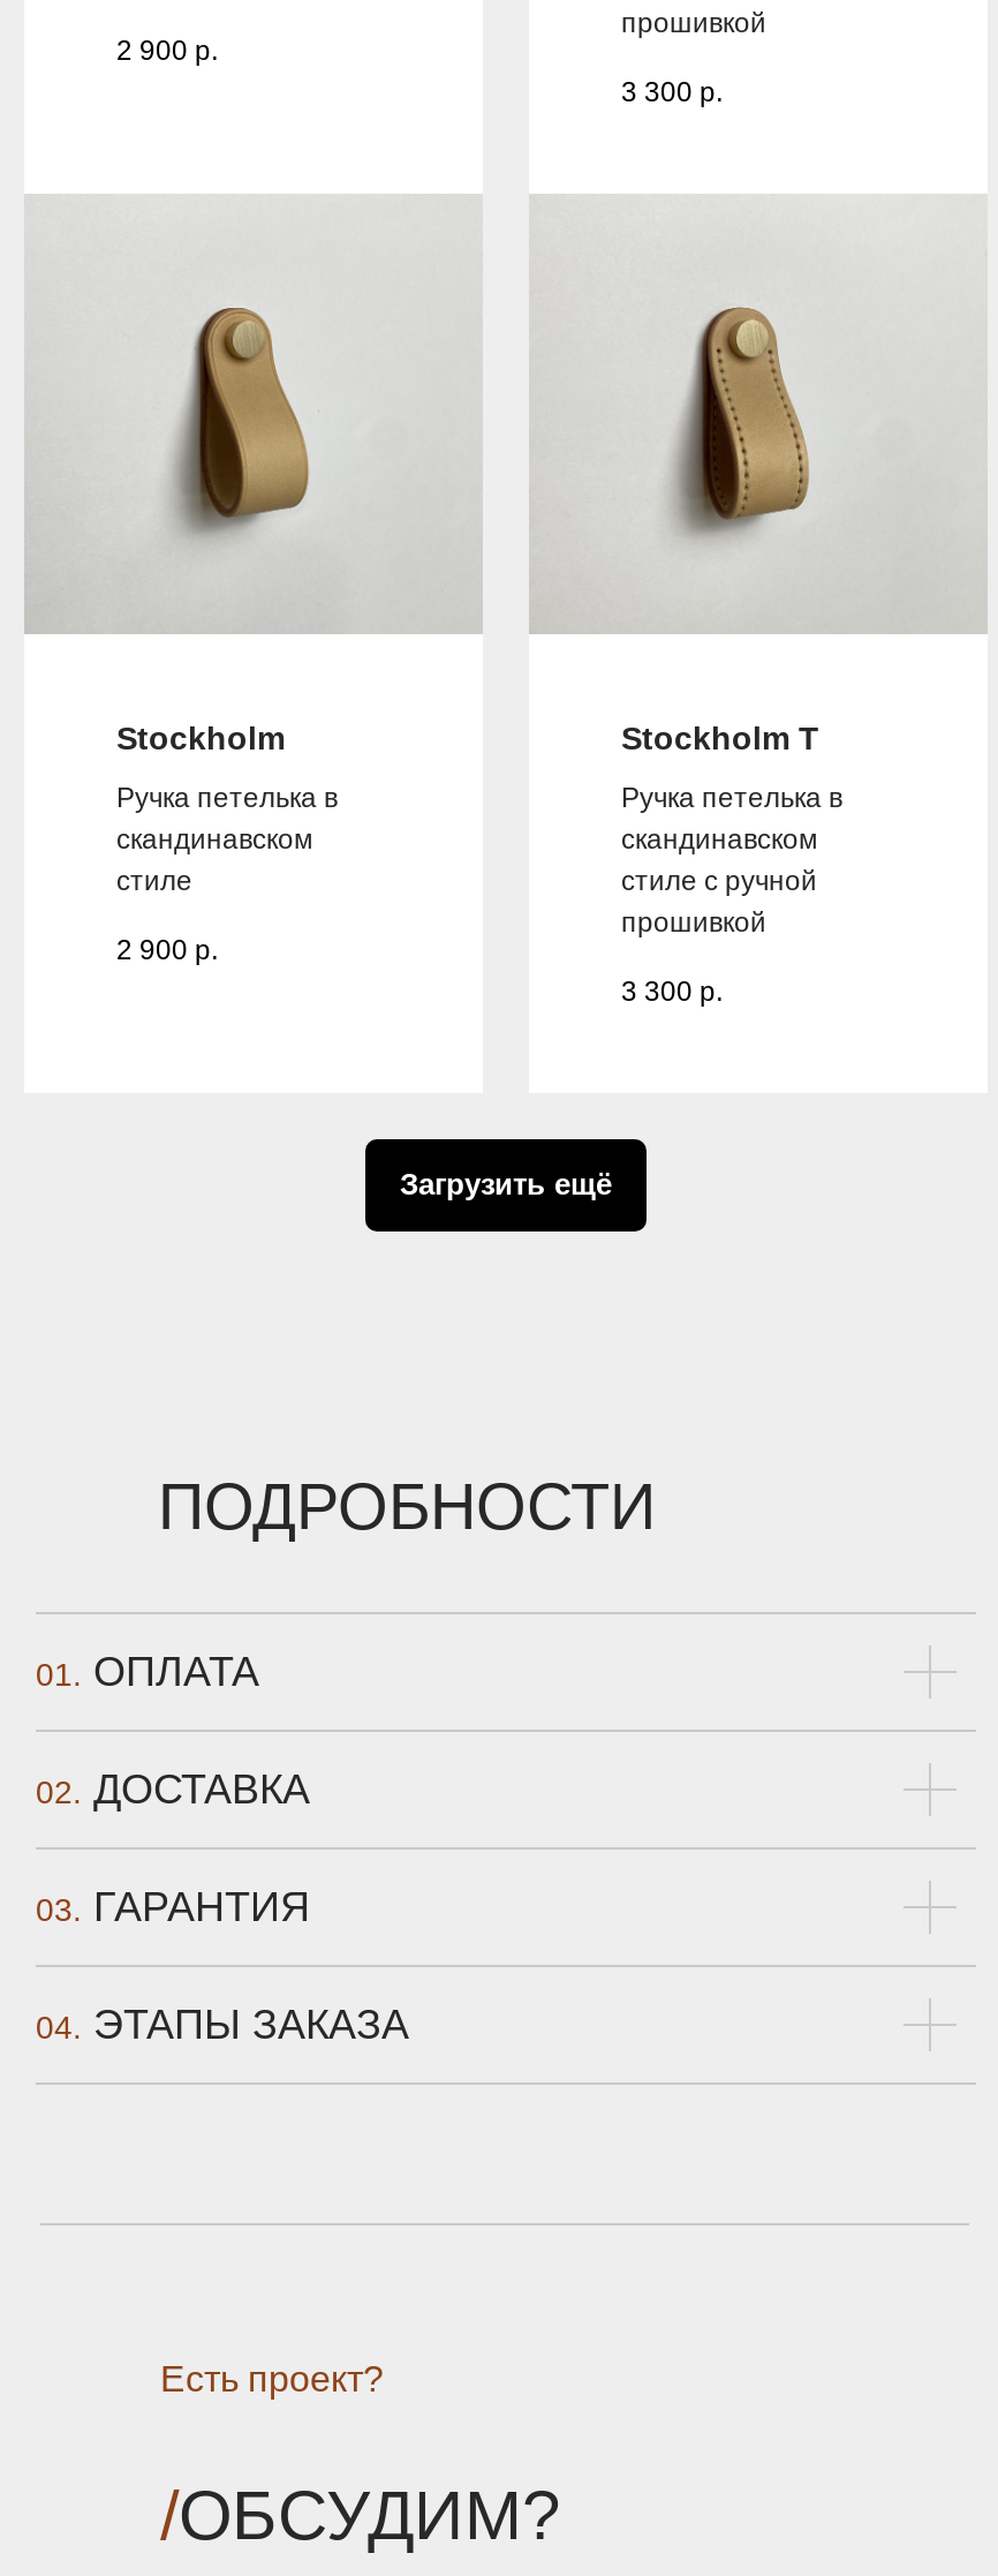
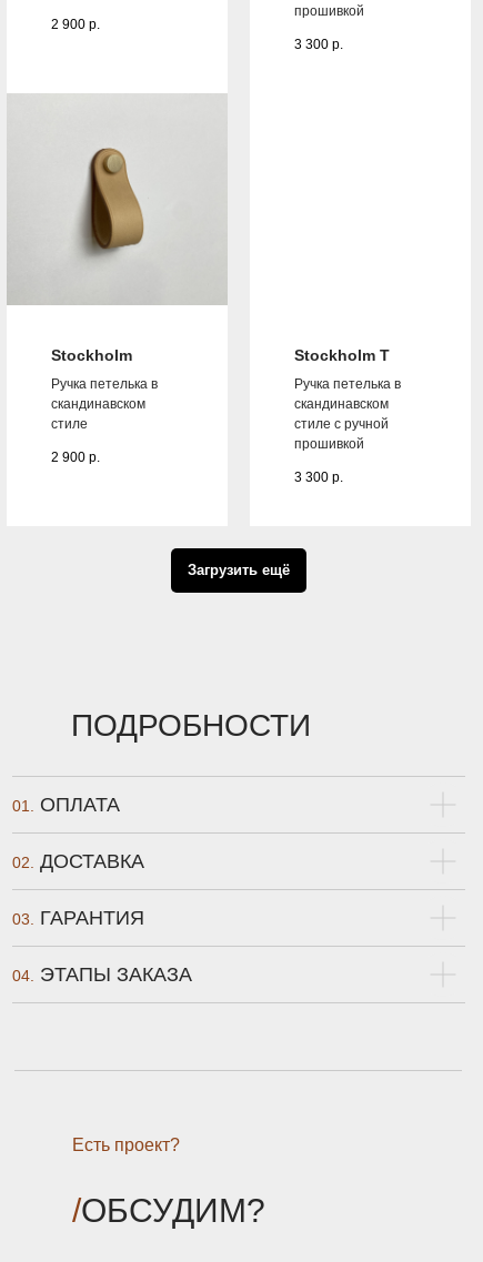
- [image]
